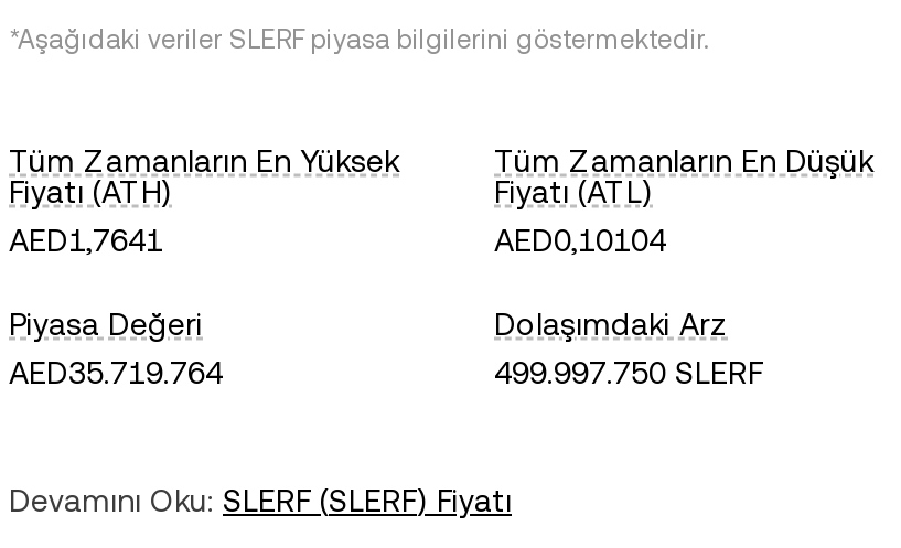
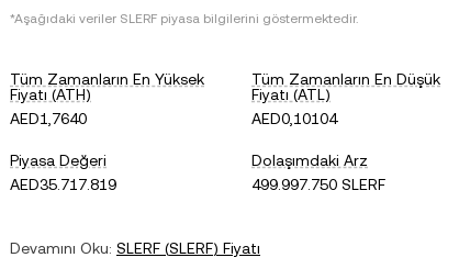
- AED1,7641
+ AED1,7640

- AED35.719.764
+ AED35.717.819
